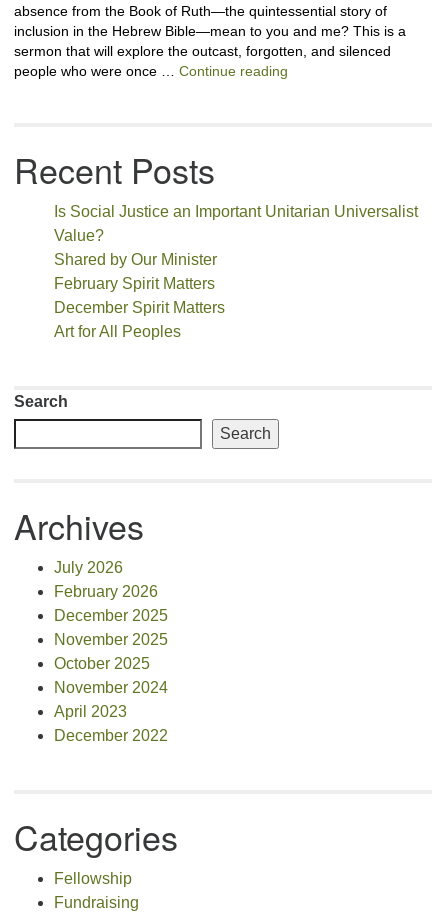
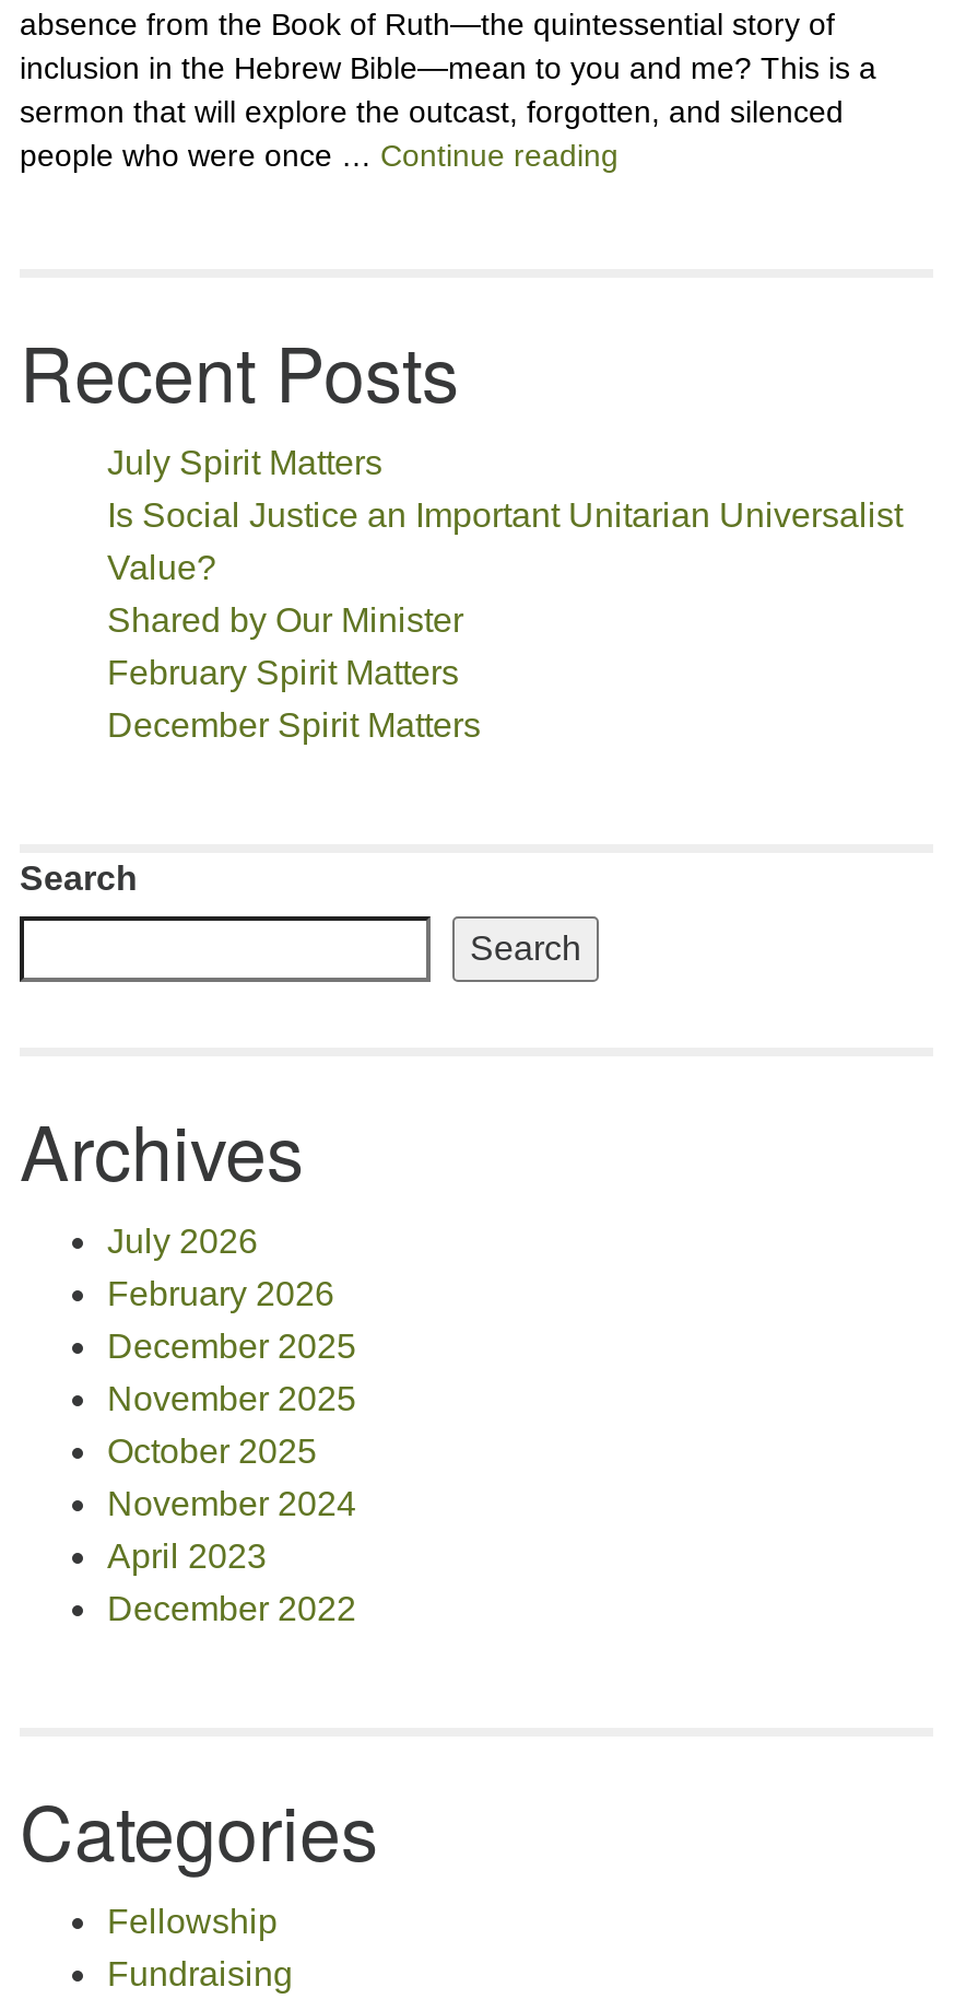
+ July Spirit Matters

moved down: Is Social Justice an Important Unitarian Universalist | Value? | Shared by Our Minister | February Spirit Matters | December Spirit Matters

- Art for All Peoples
